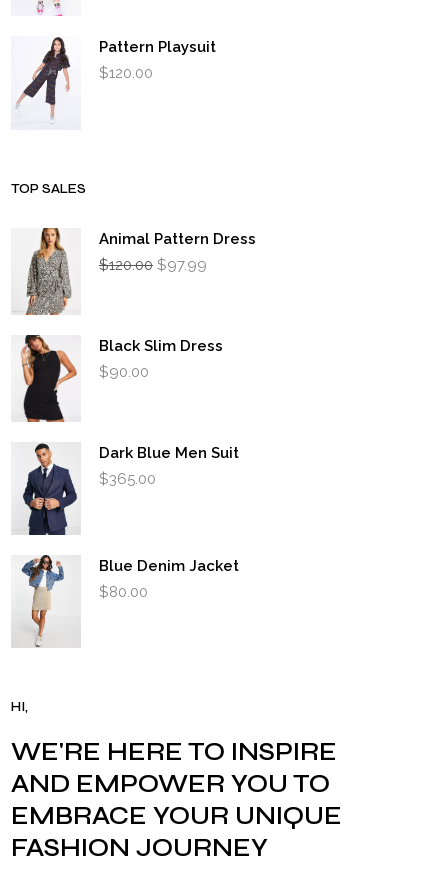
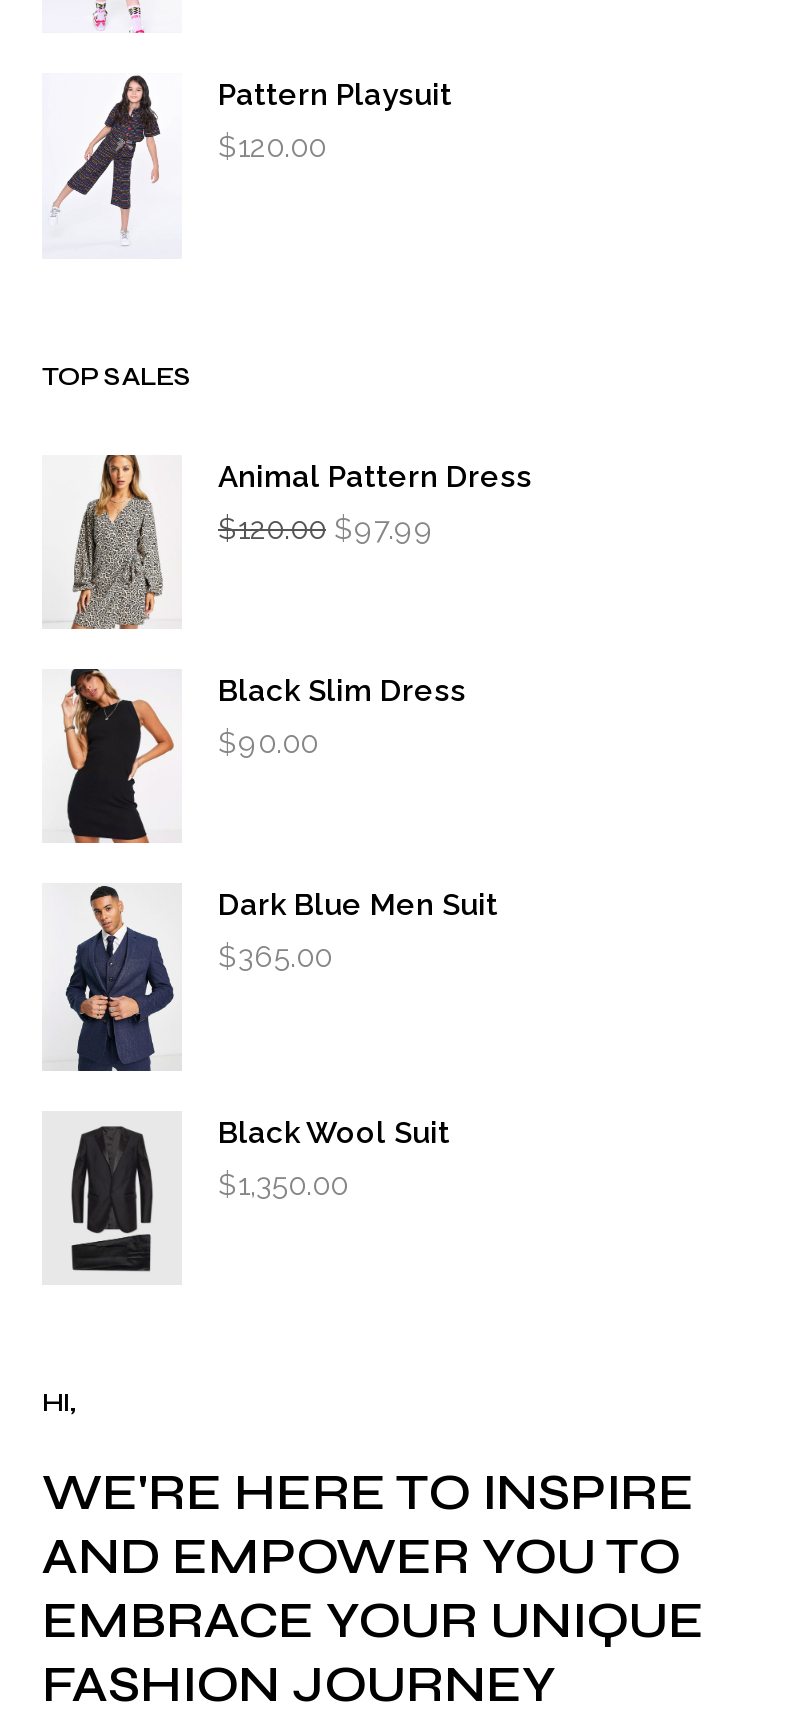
- [image]
- Blue Denim Jacket
- $80.00
+ [image]
+ Black Wool Suit
+ $1,350.00
